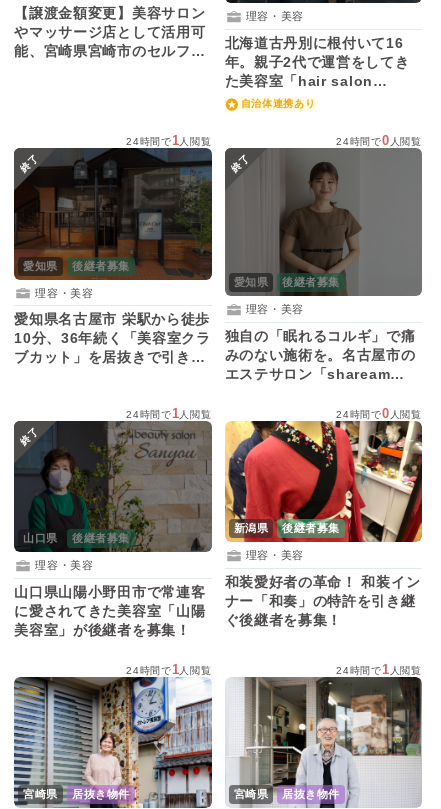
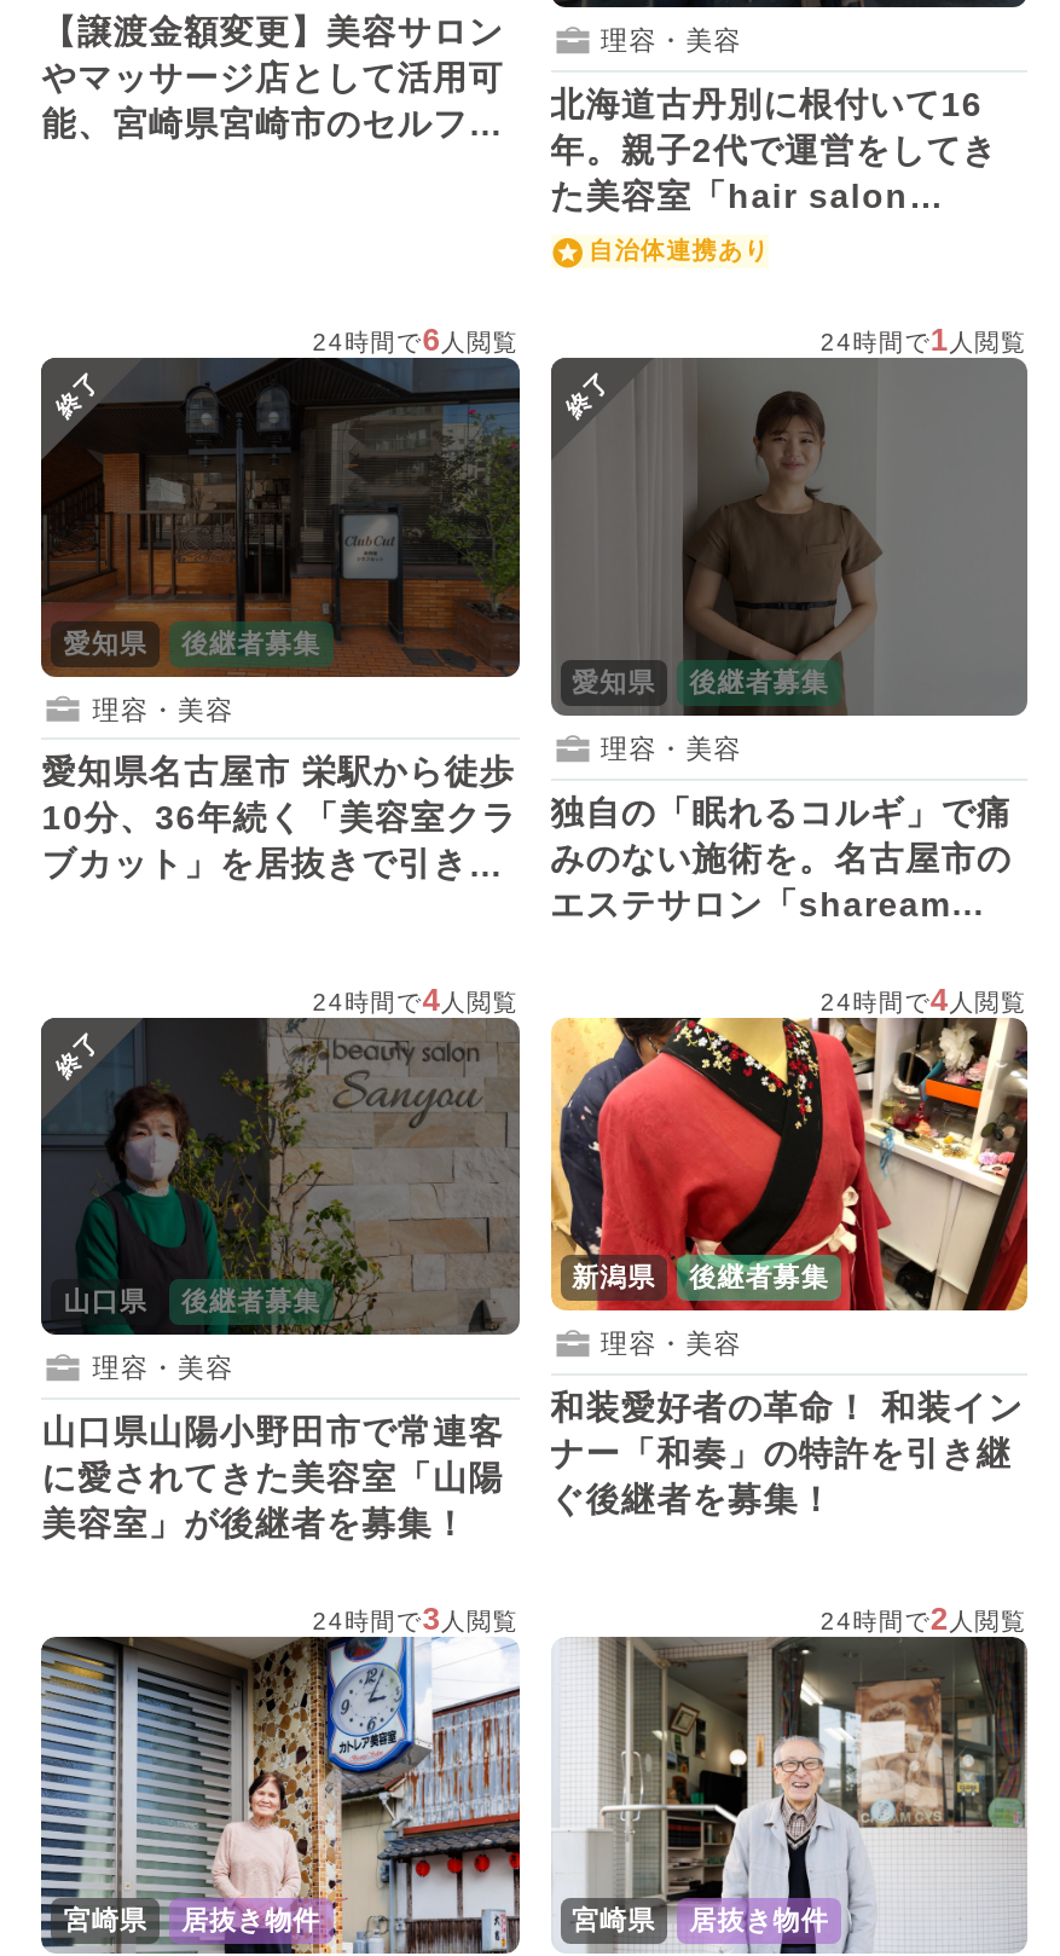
- 24時間で1人閲覧
+ 24時間で6人閲覧

- 24時間で0人閲覧
+ 24時間で1人閲覧

- 24時間で1人閲覧
+ 24時間で4人閲覧

- 24時間で0人閲覧
+ 24時間で4人閲覧

- 24時間で1人閲覧
+ 24時間で3人閲覧

- 24時間で1人閲覧
+ 24時間で2人閲覧
